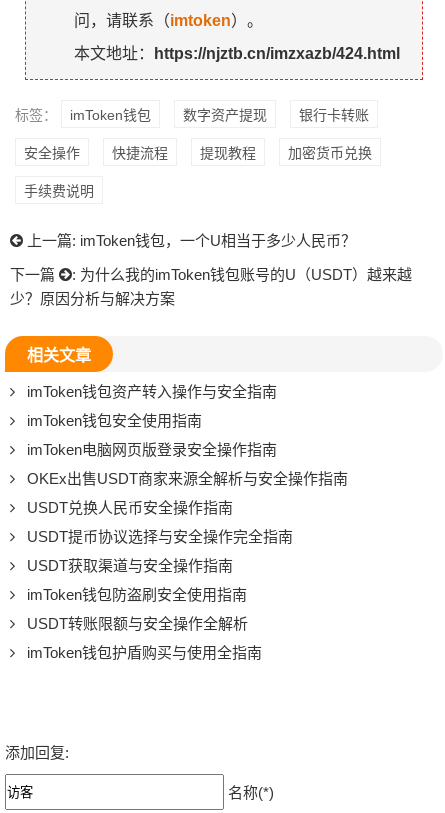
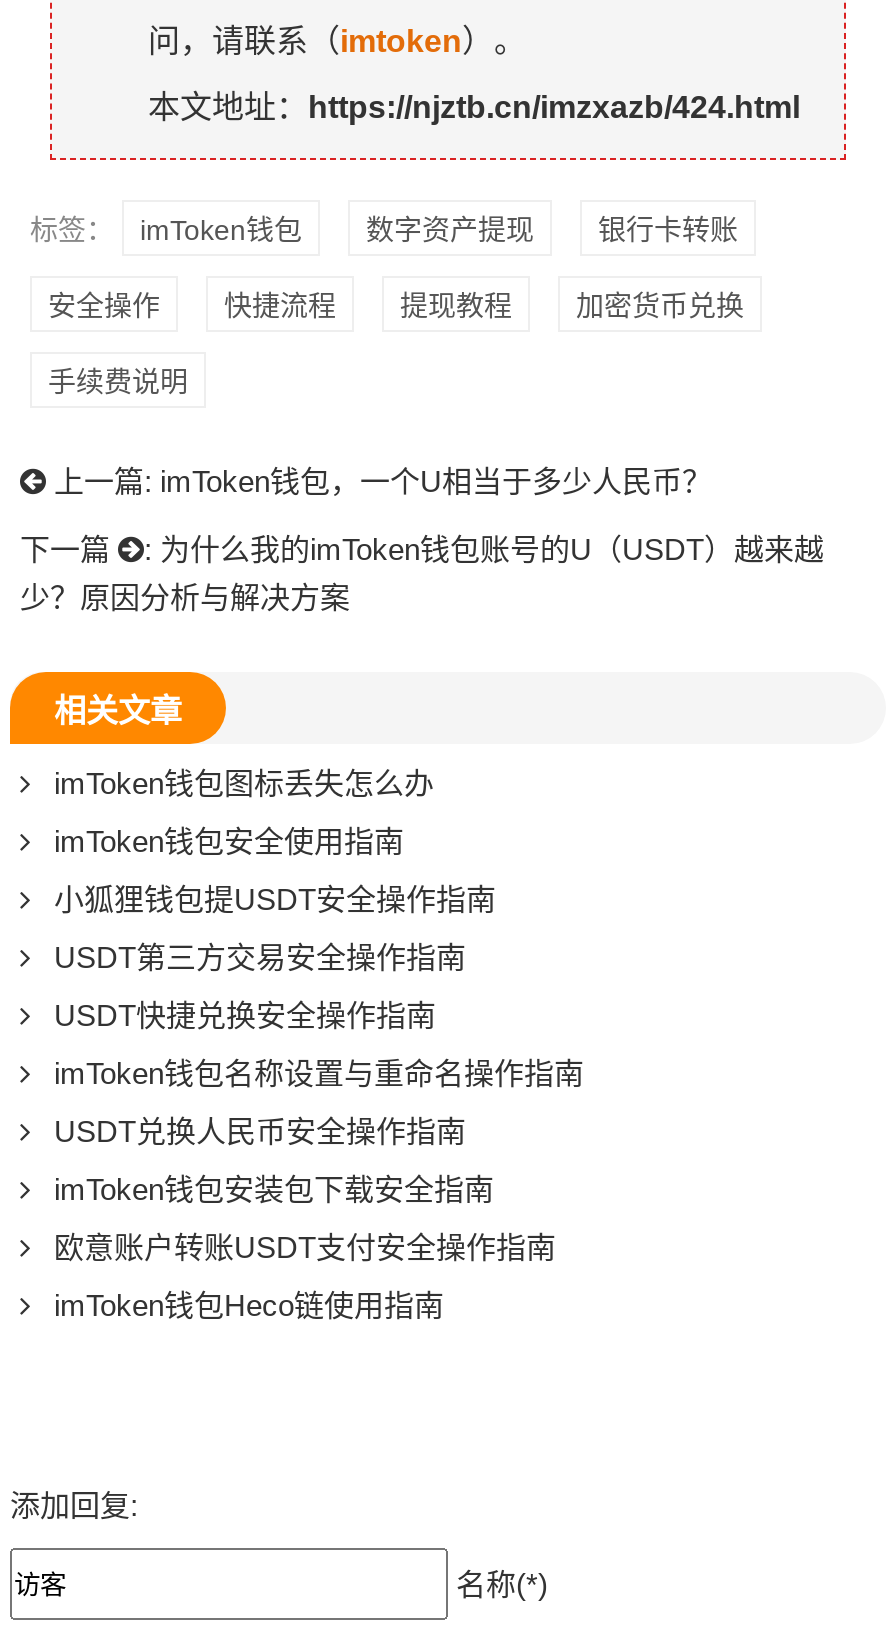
- imToken钱包资产转入操作与安全指南
+ imToken钱包图标丢失怎么办

- imToken电脑网页版登录安全操作指南
- OKEx出售USDT商家来源全解析与安全操作指南
+ 小狐狸钱包提USDT安全操作指南
+ USDT第三方交易安全操作指南
+ USDT快捷兑换安全操作指南
+ imToken钱包名称设置与重命名操作指南

moved down: USDT兑换人民币安全操作指南

- USDT提币协议选择与安全操作完全指南
- USDT获取渠道与安全操作指南
- imToken钱包防盗刷安全使用指南
- USDT转账限额与安全操作全解析
- imToken钱包护盾购买与使用全指南
+ imToken钱包安装包下载安全指南
+ 欧意账户转账USDT支付安全操作指南
+ imToken钱包Heco链使用指南
